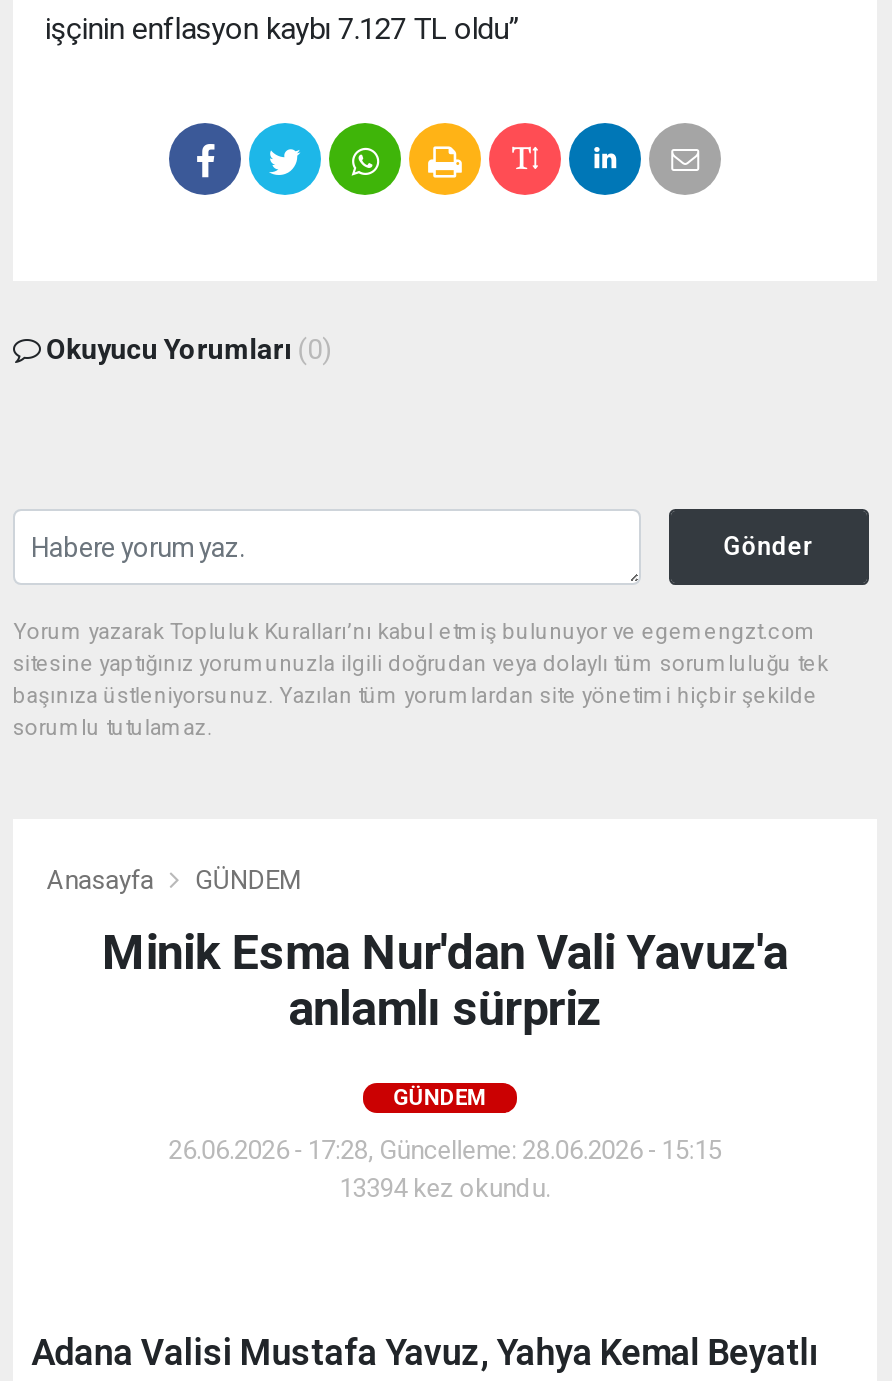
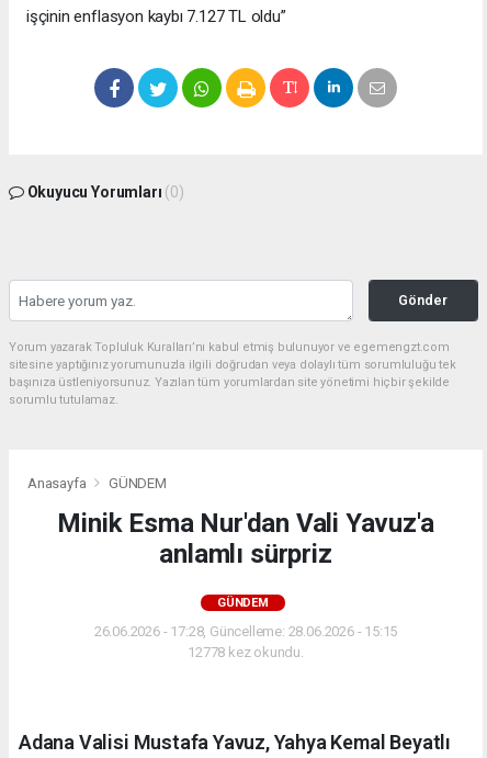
- 13394 kez okundu.
+ 12778 kez okundu.
